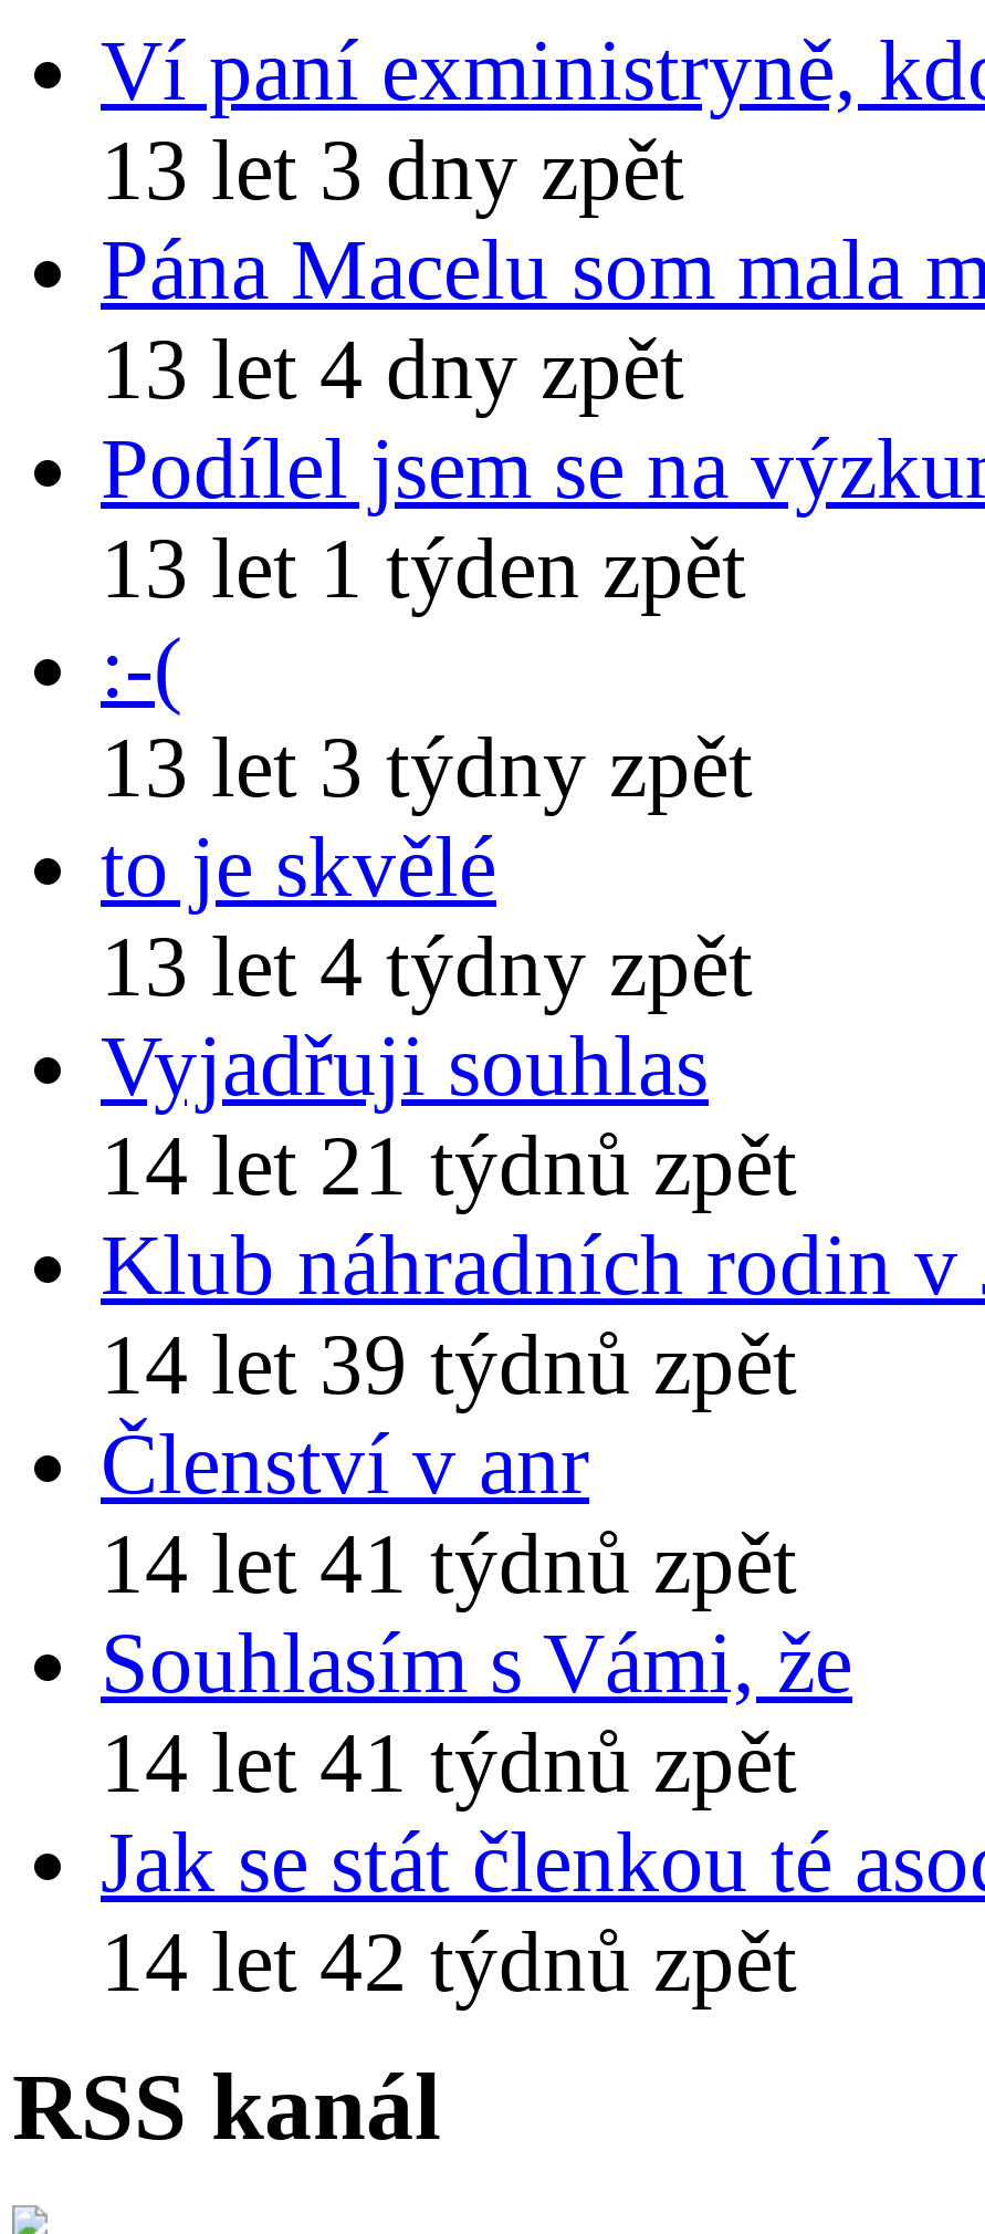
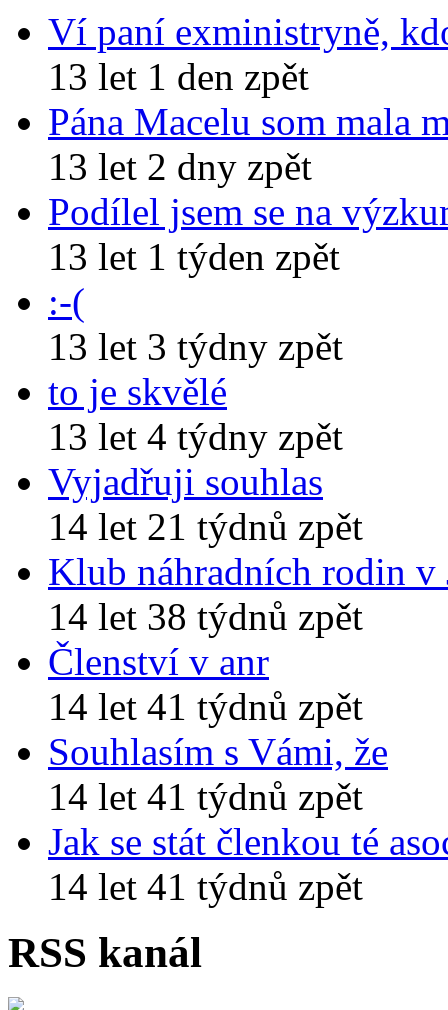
- 13 let 3 dny zpět
+ 13 let 1 den zpět

- 13 let 4 dny zpět
+ 13 let 2 dny zpět

- 14 let 39 týdnů zpět
+ 14 let 38 týdnů zpět

- 14 let 42 týdnů zpět
+ 14 let 41 týdnů zpět
